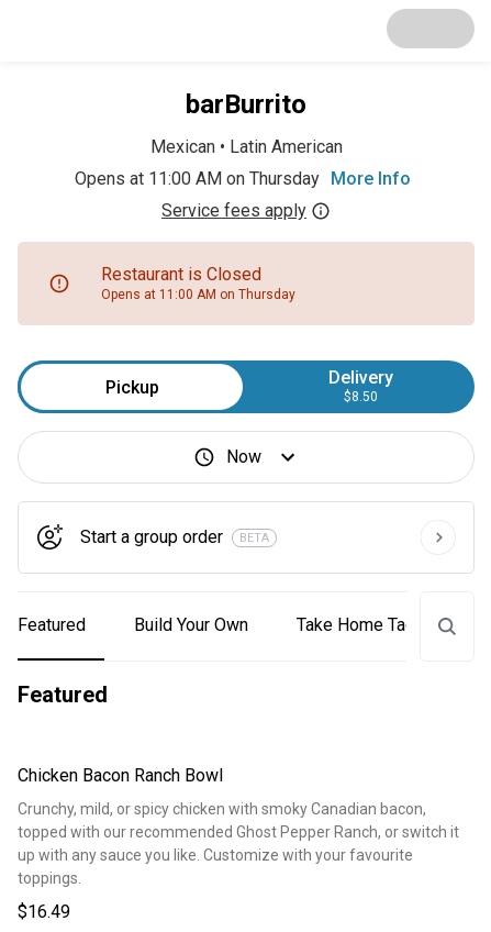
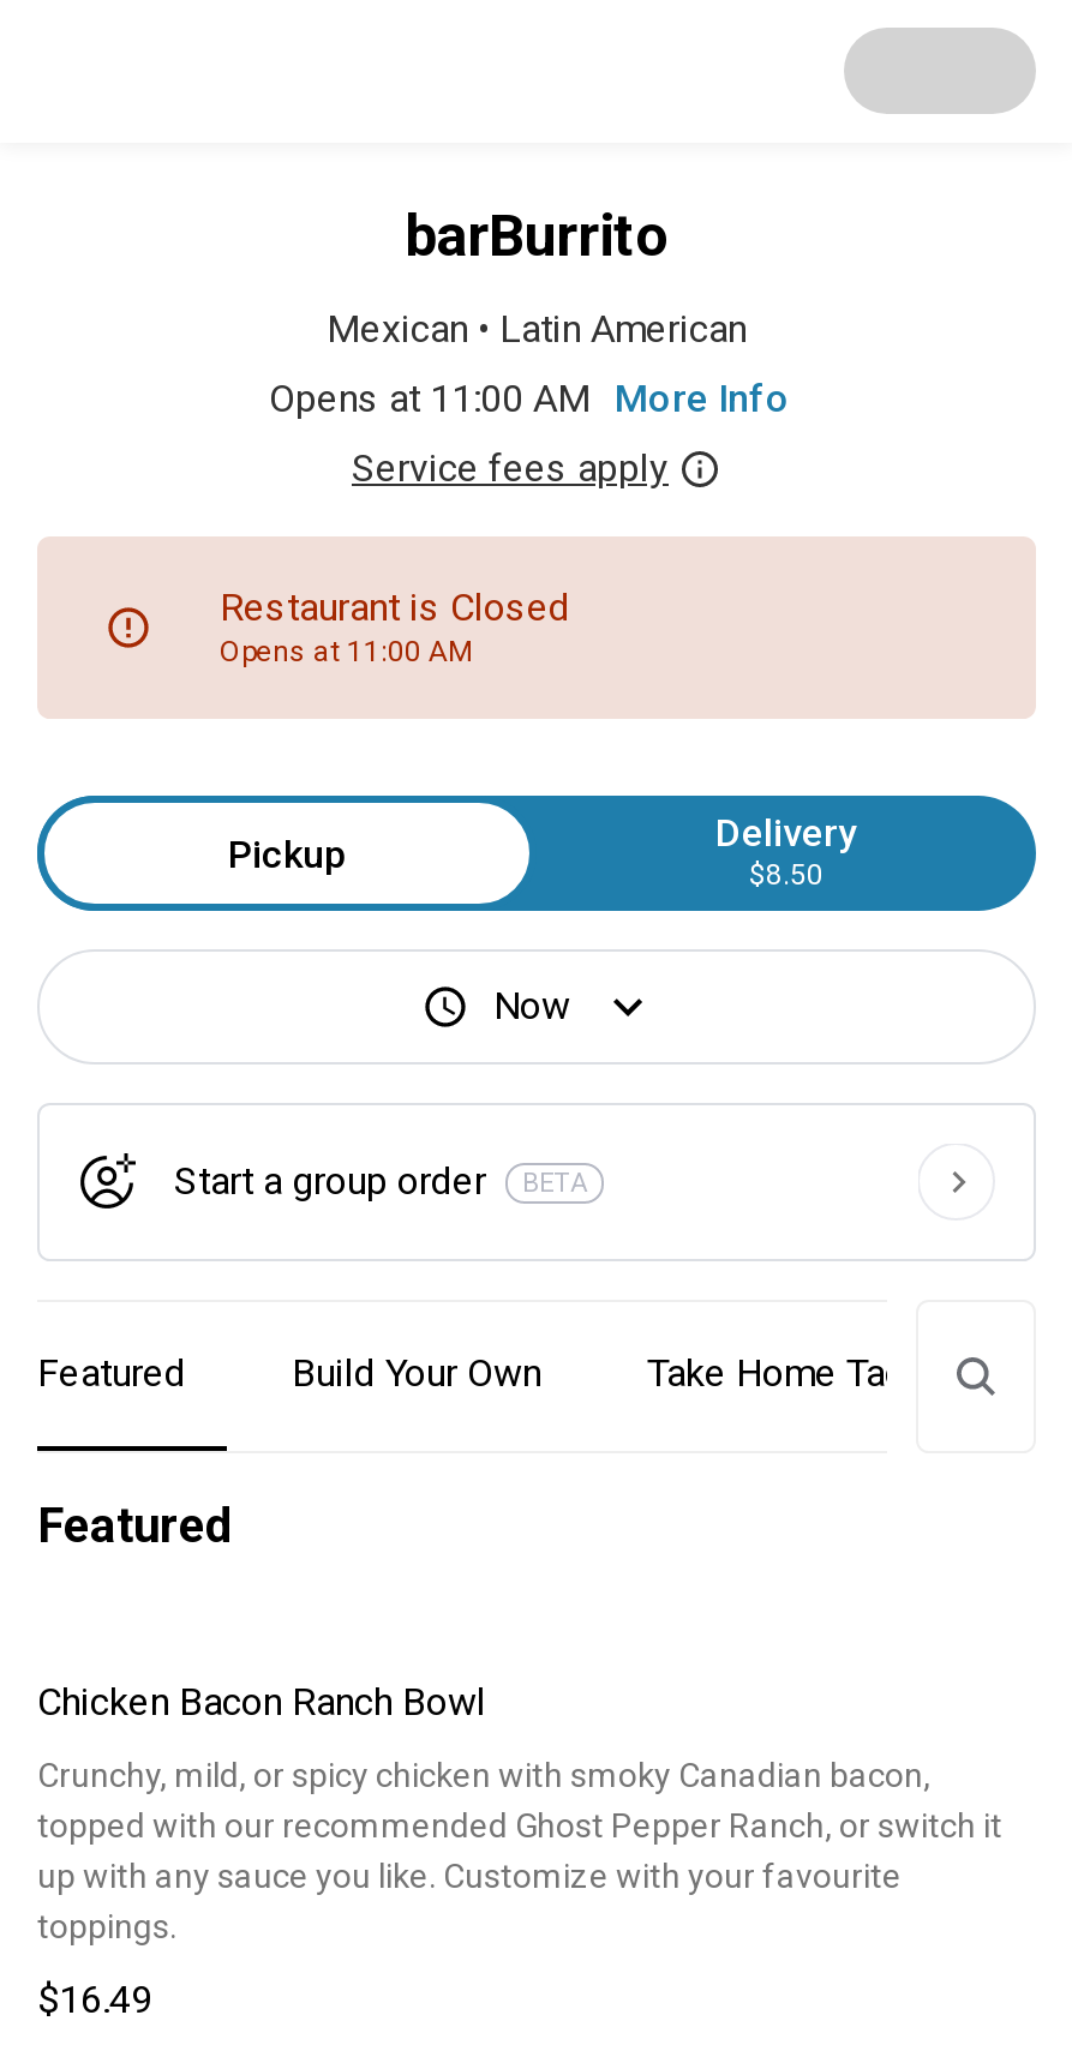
- Opens at 11:00 AM on Thursday More Info
+ Opens at 11:00 AM More Info

- Opens at 11:00 AM on Thursday
+ Opens at 11:00 AM
